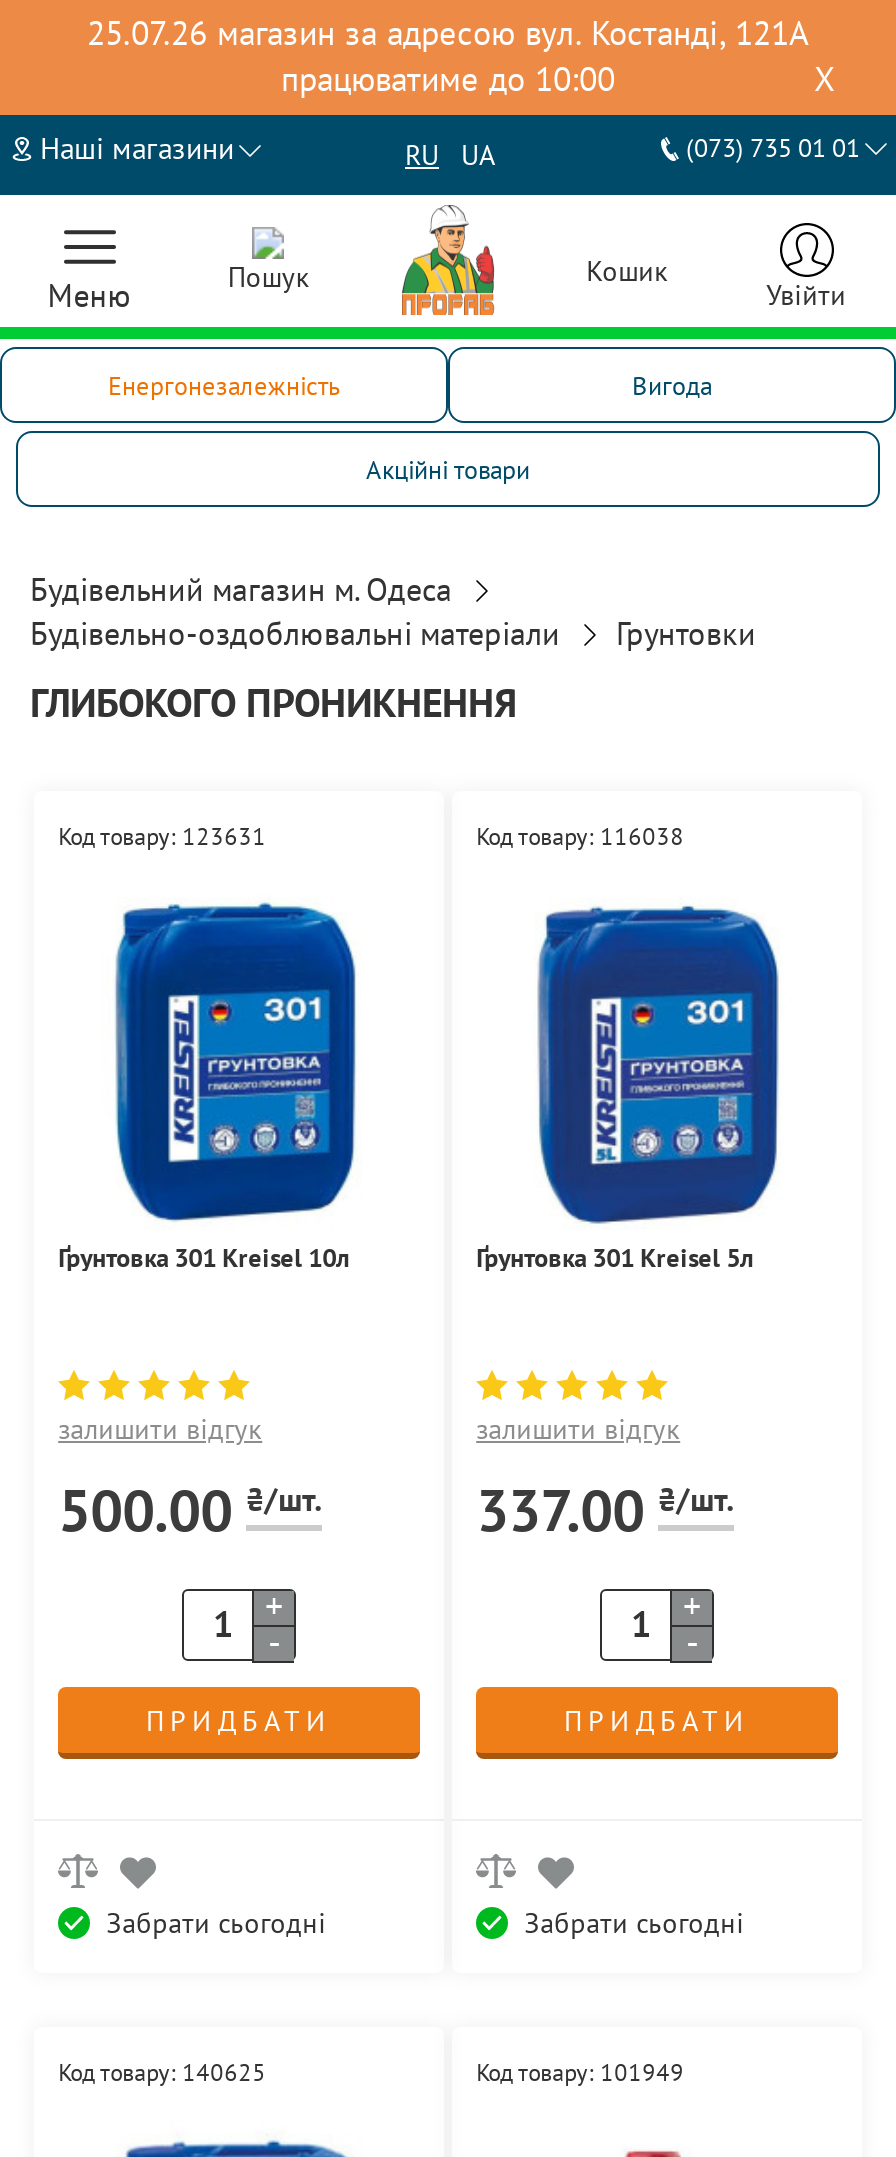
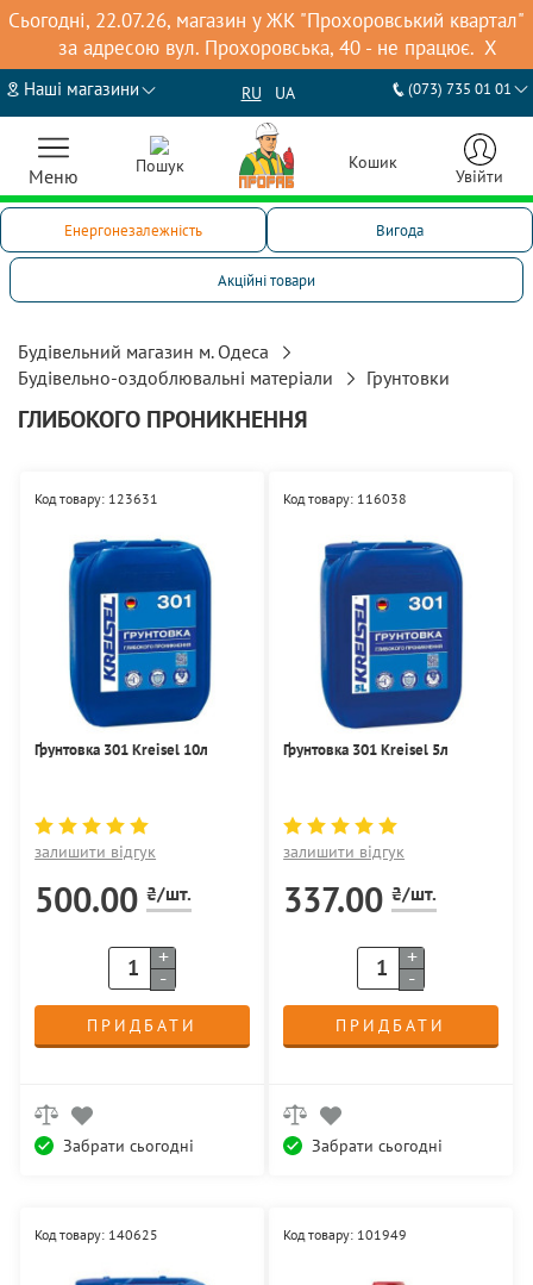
- 25.07.26 магазин за адресою вул. Костанді, 121А
- працюватиме до 10:00
- X
+ Сьогодні, 22.07.26, магазин у ЖК "Прохоровський квартал"
+ за адресою вул. Прохоровська, 40 - не працює. X
